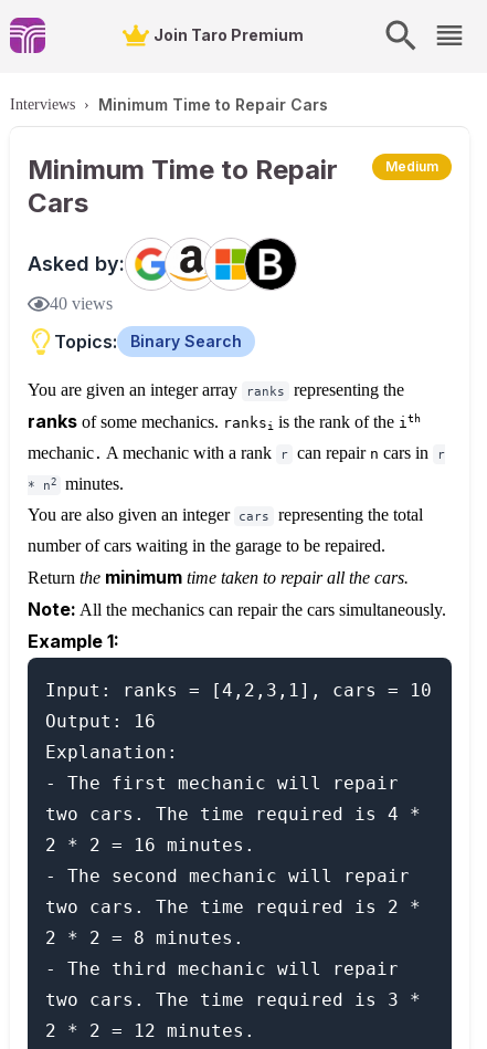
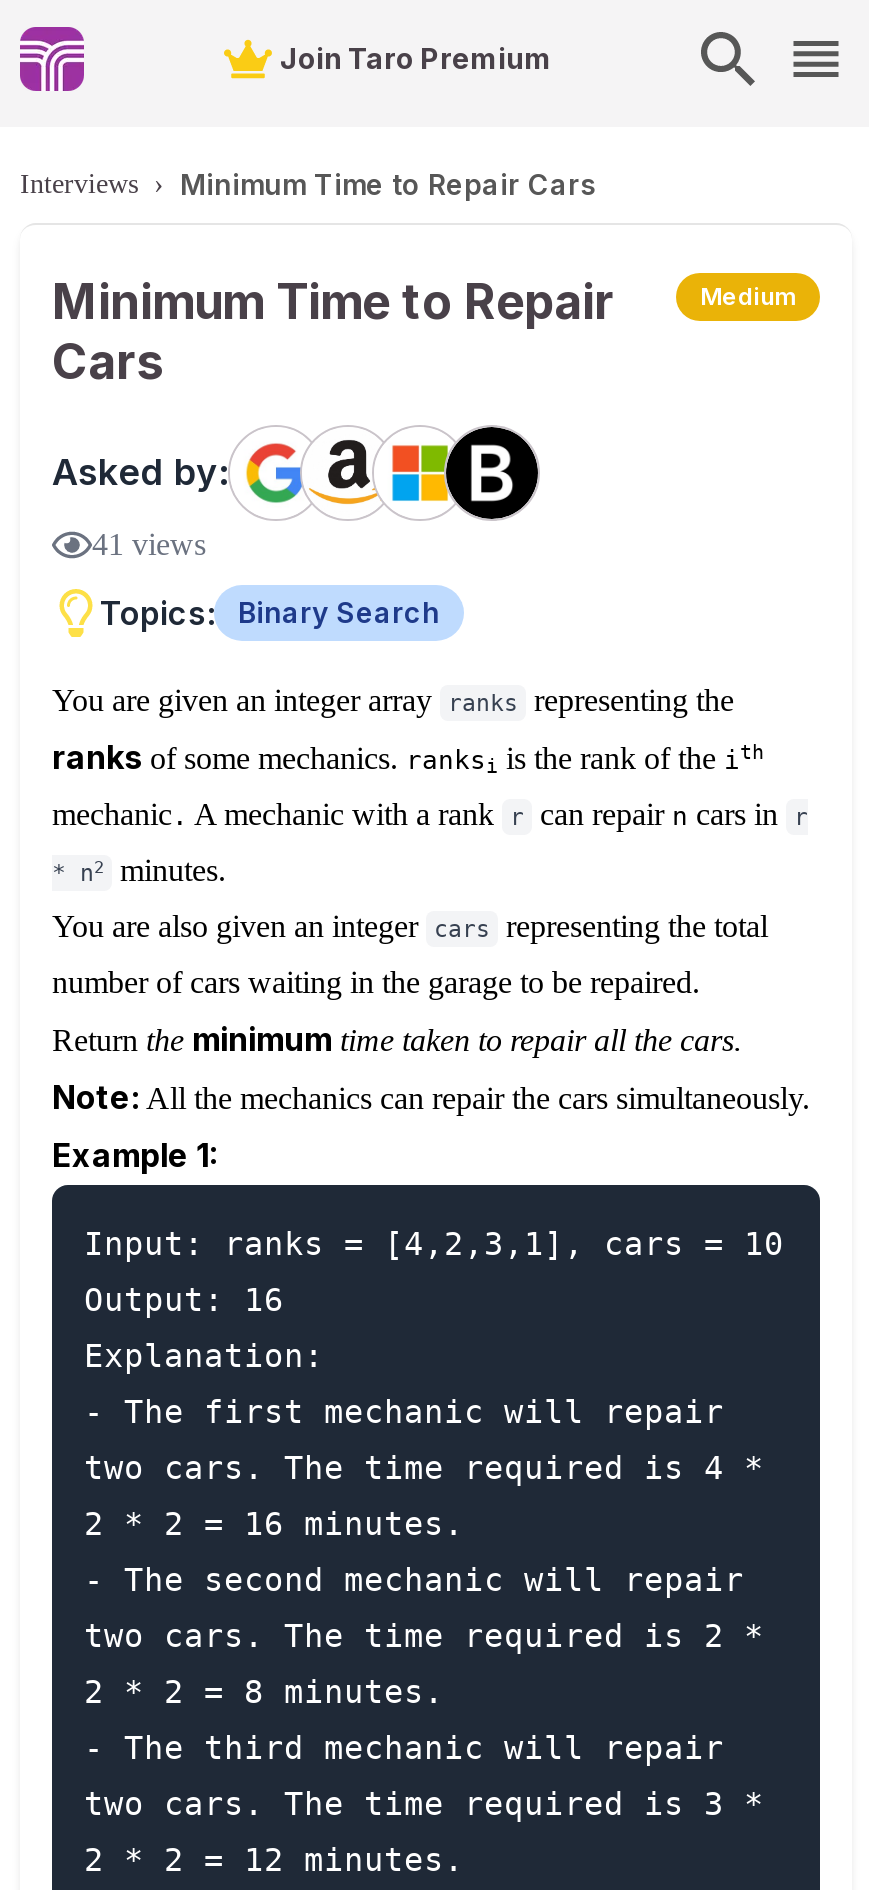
- 40 views
+ 41 views
